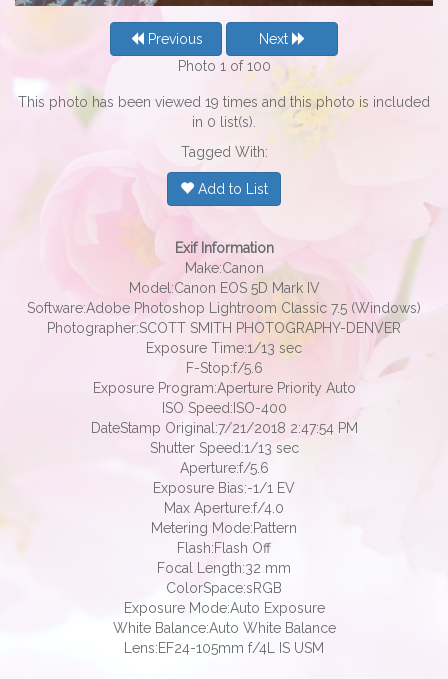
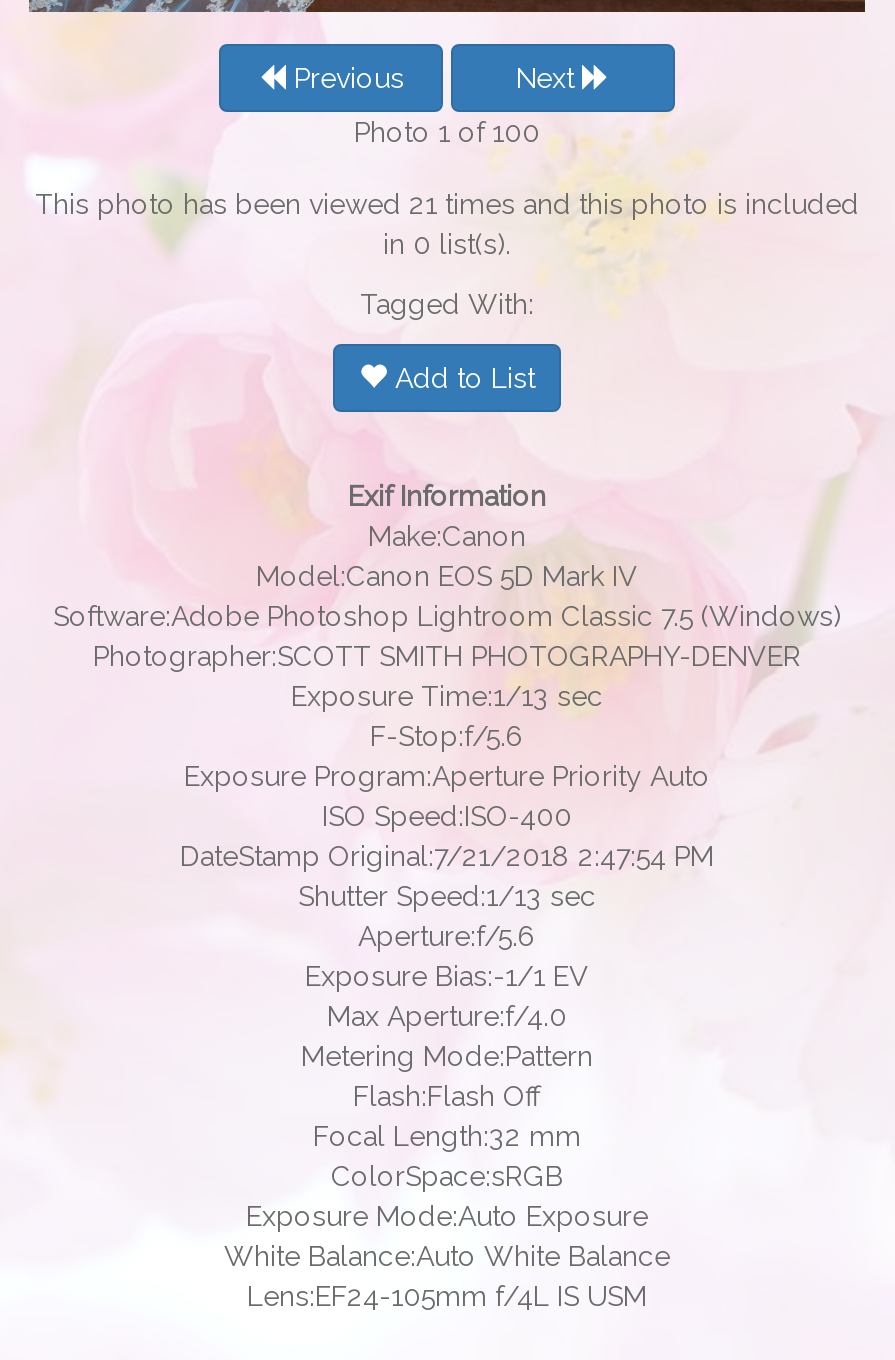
- This photo has been viewed 19 times and this photo is included
+ This photo has been viewed 21 times and this photo is included
